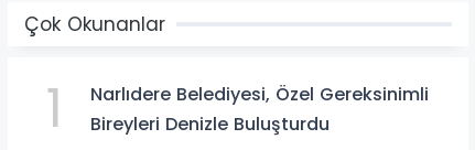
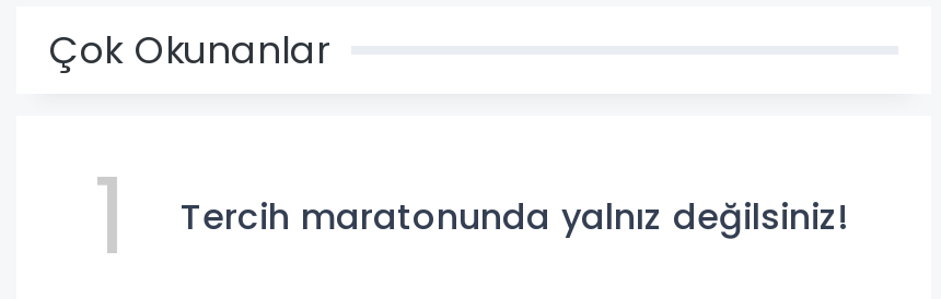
- Narlıdere Belediyesi, Özel Gereksinimli
- Bireyleri Denizle Buluşturdu
+ Tercih maratonunda yalnız değilsiniz!
